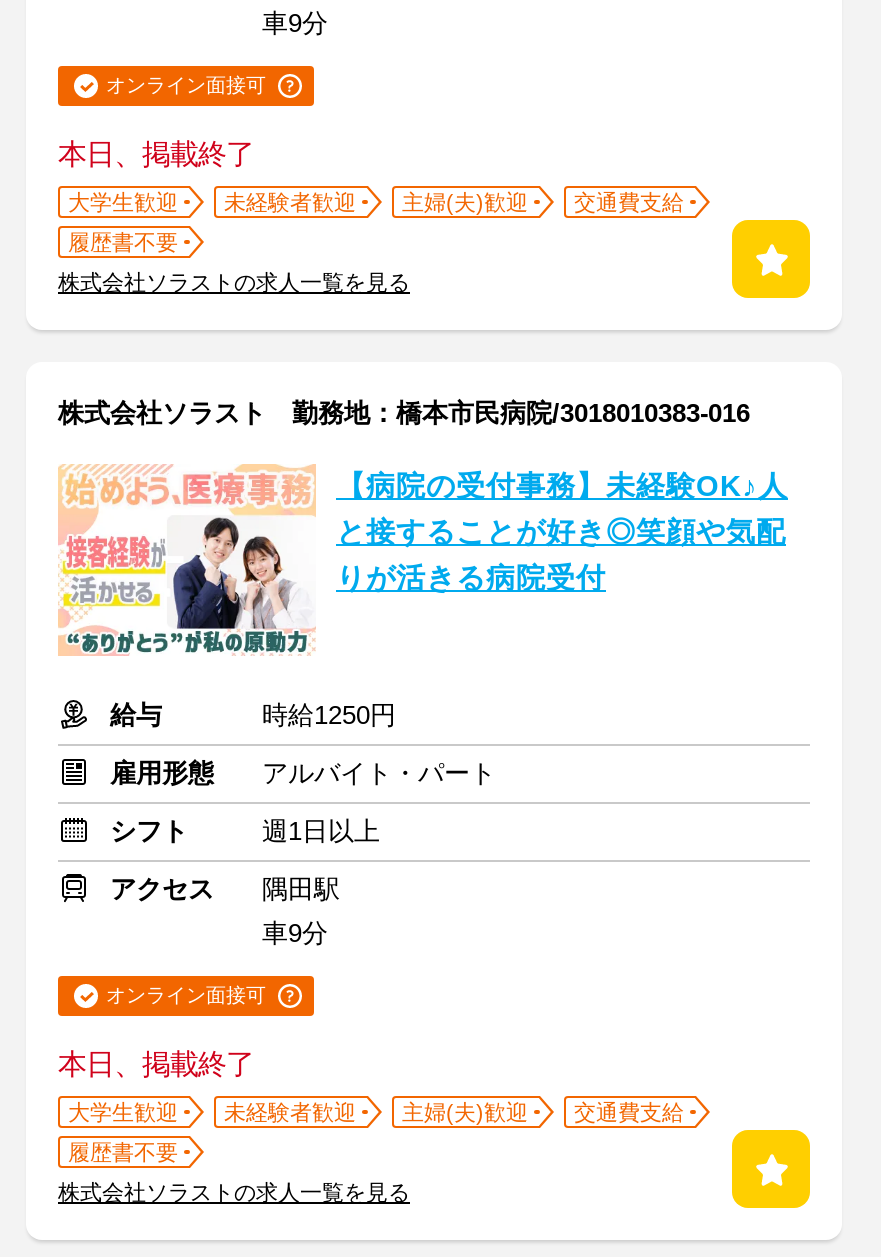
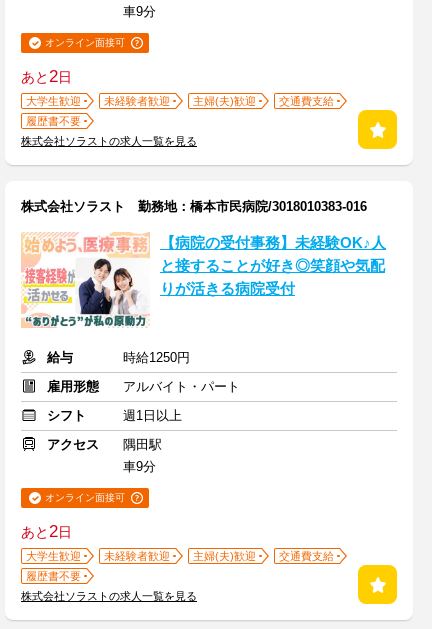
- 本日、掲載終了
+ あと2日

- 本日、掲載終了
+ あと2日
